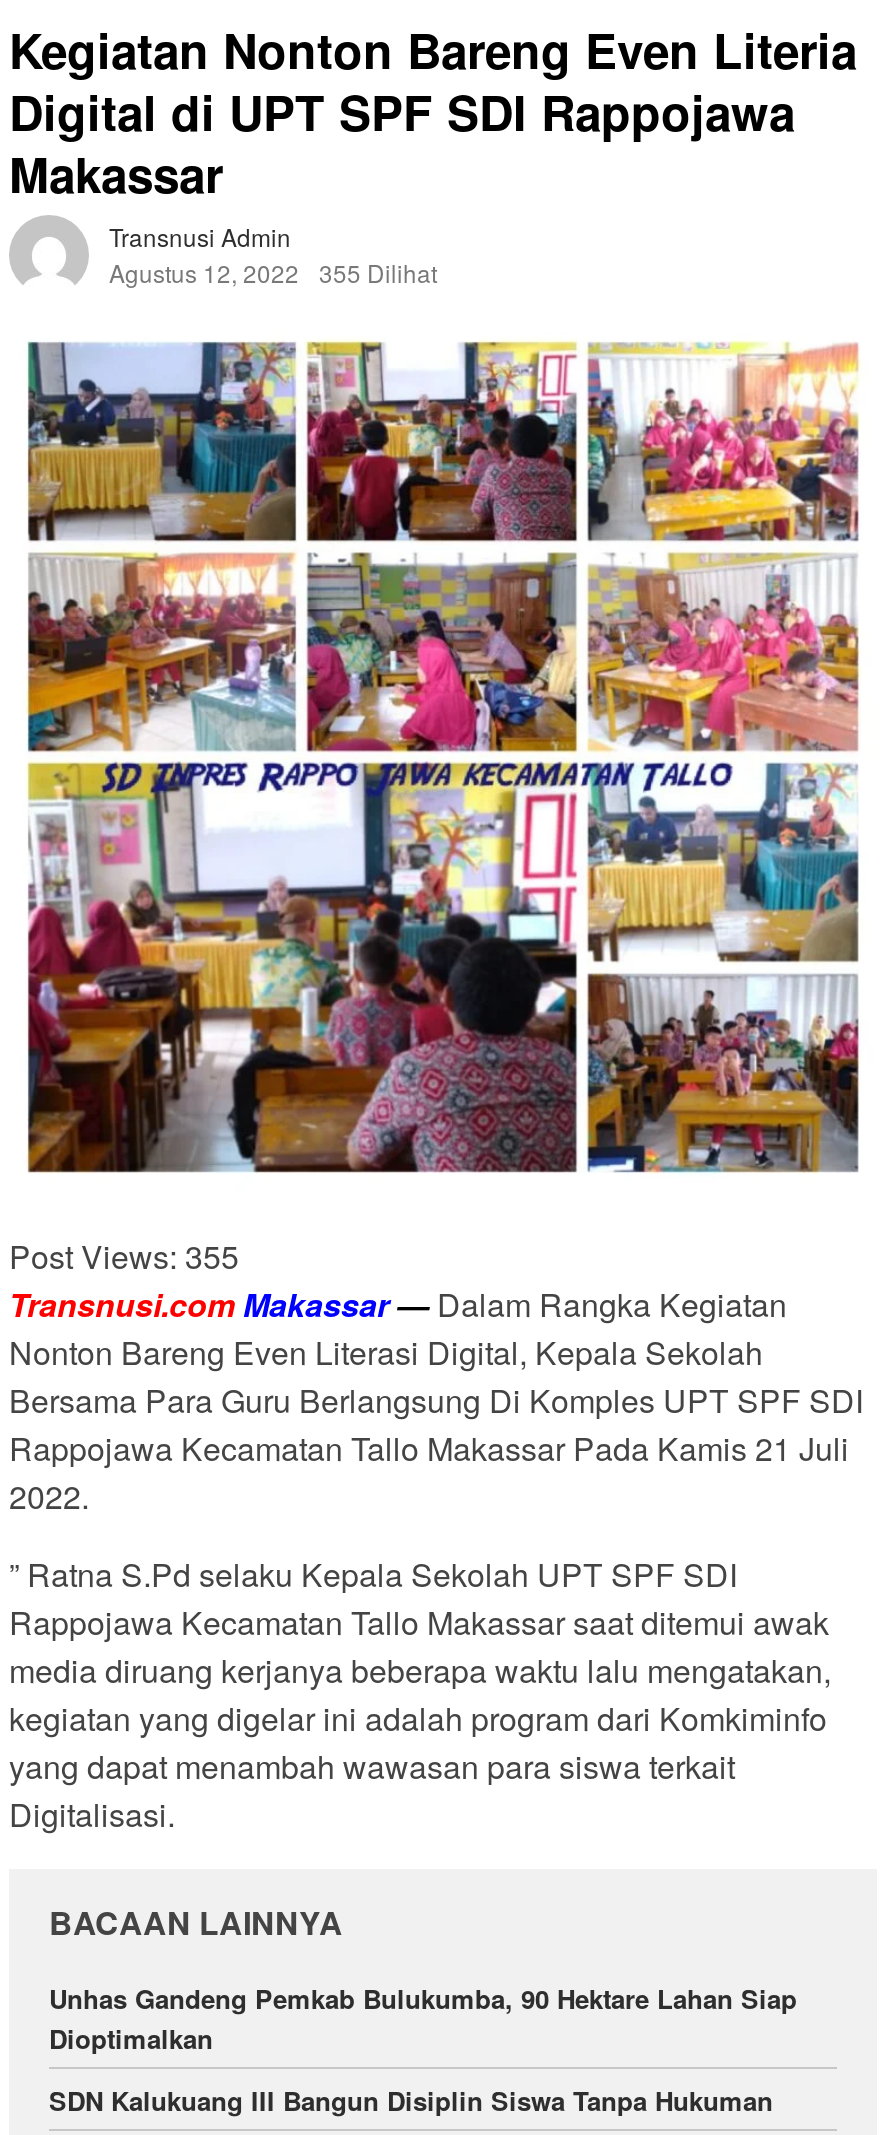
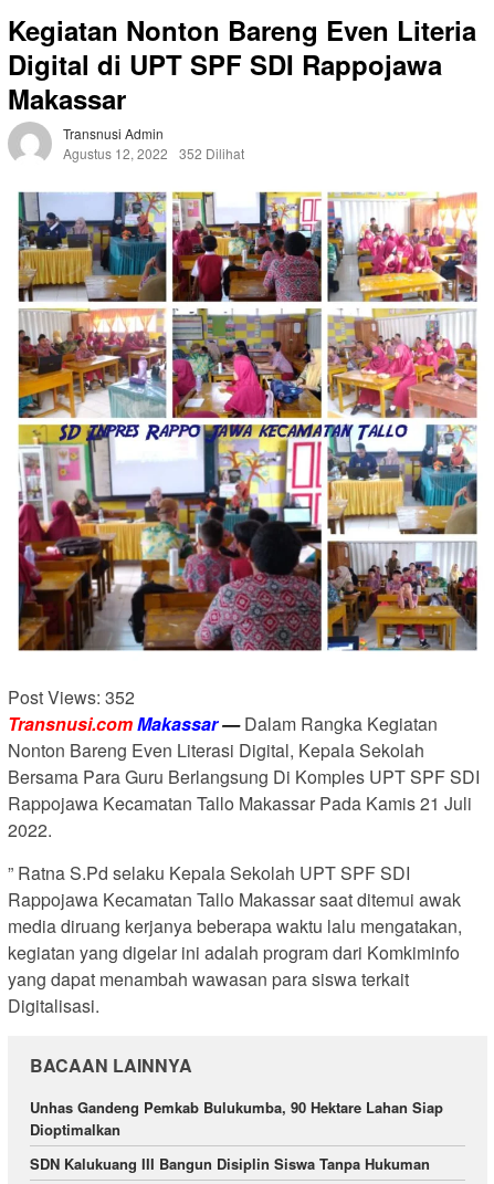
- Agustus 12, 2022 355 Dilihat
+ Agustus 12, 2022 352 Dilihat

- Post Views: 355
+ Post Views: 352
